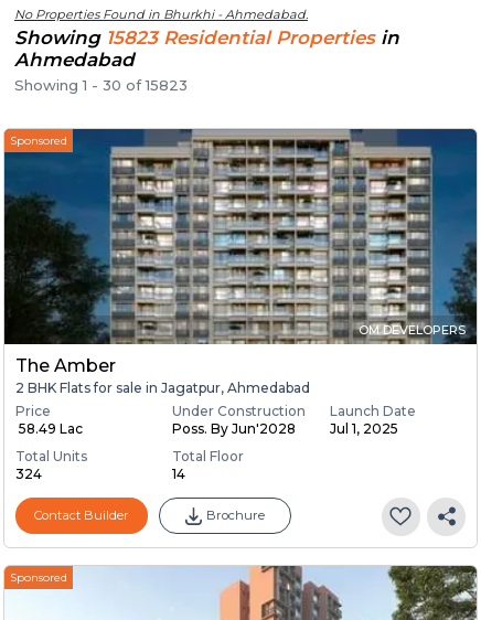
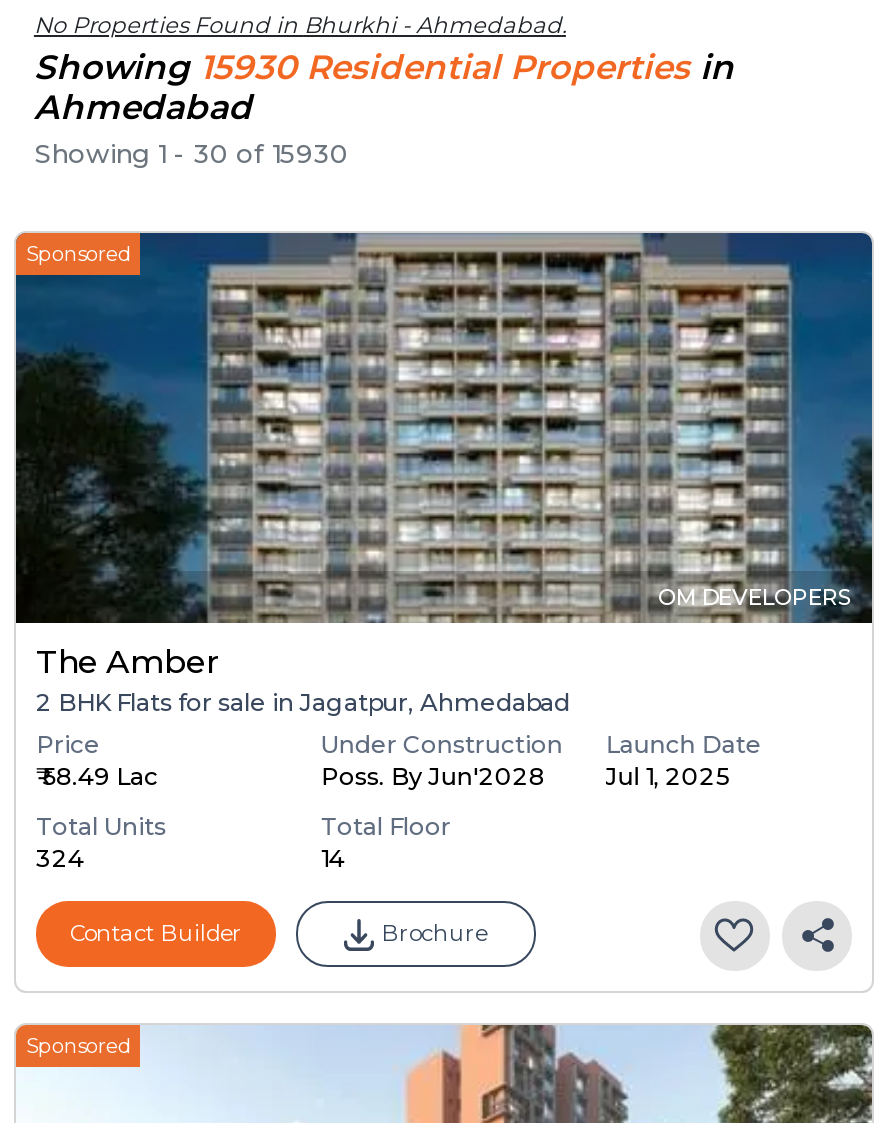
- Showing 15823 Residential Properties in
+ Showing 15930 Residential Properties in

- Showing 1 - 30 of 15823
+ Showing 1 - 30 of 15930
